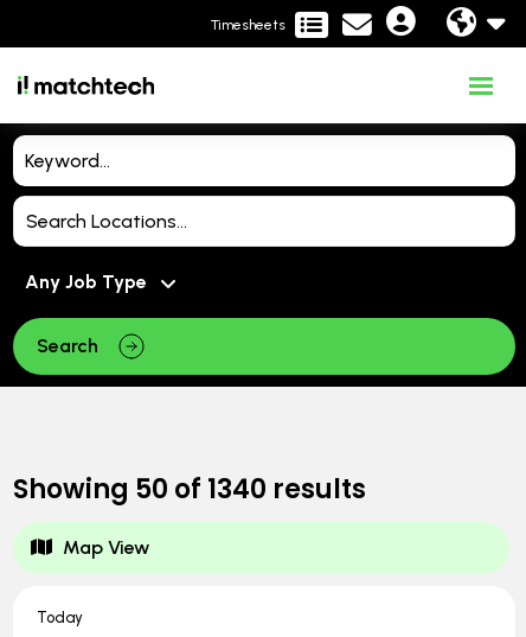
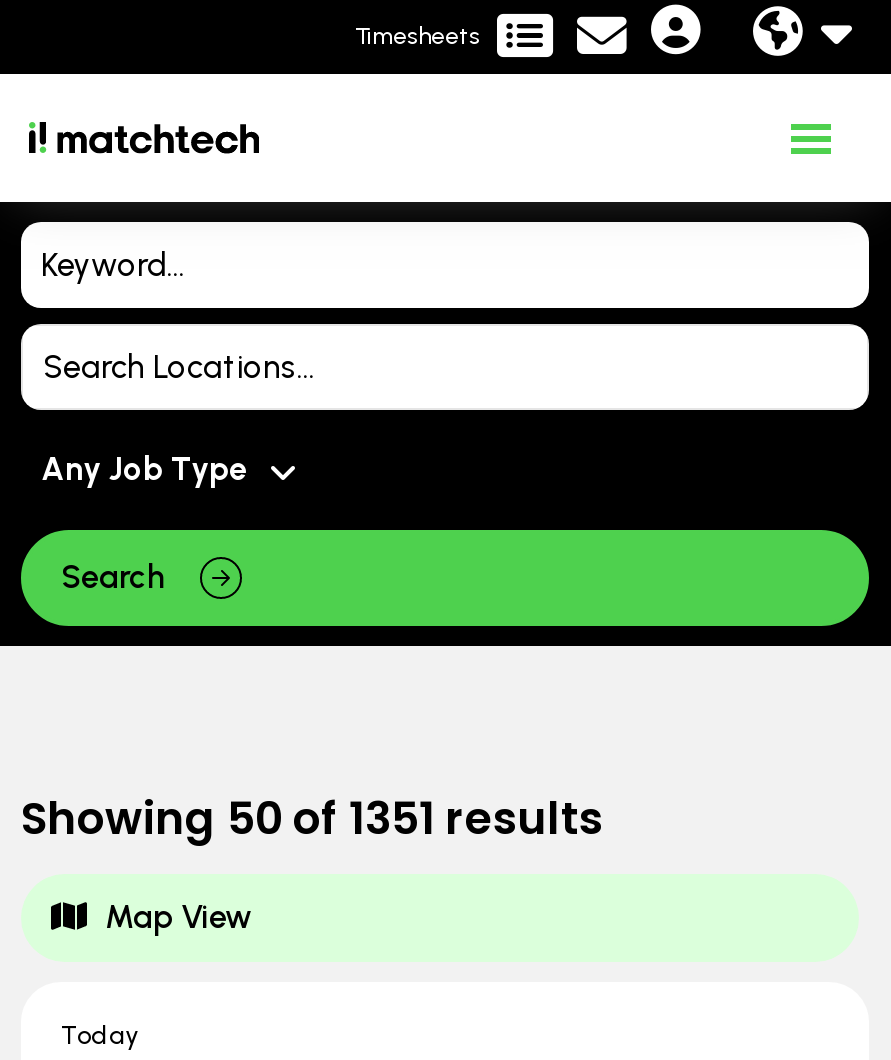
- Showing 50 of 1340 results
+ Showing 50 of 1351 results
